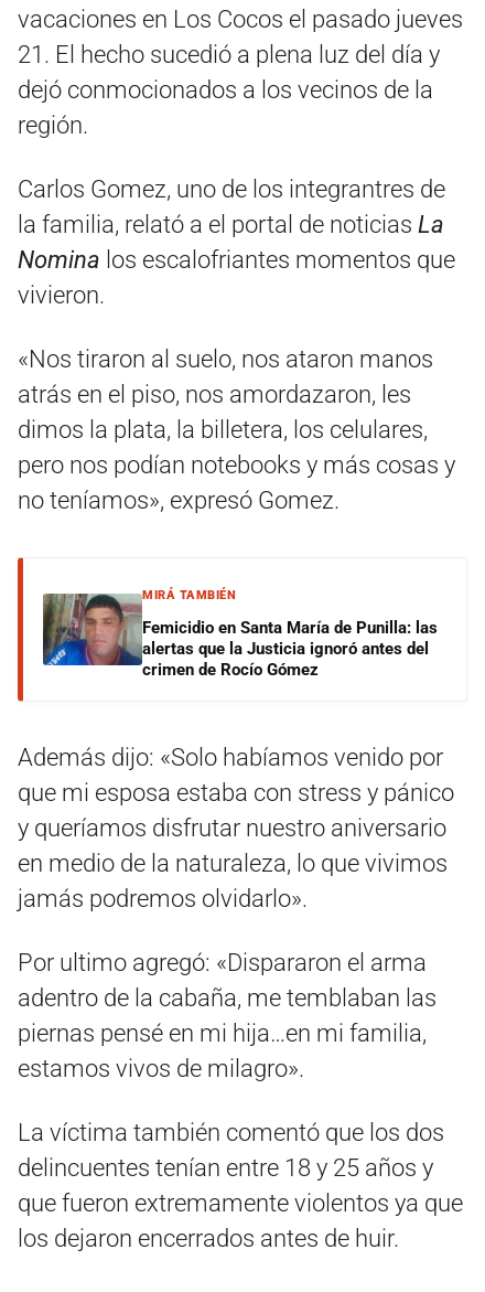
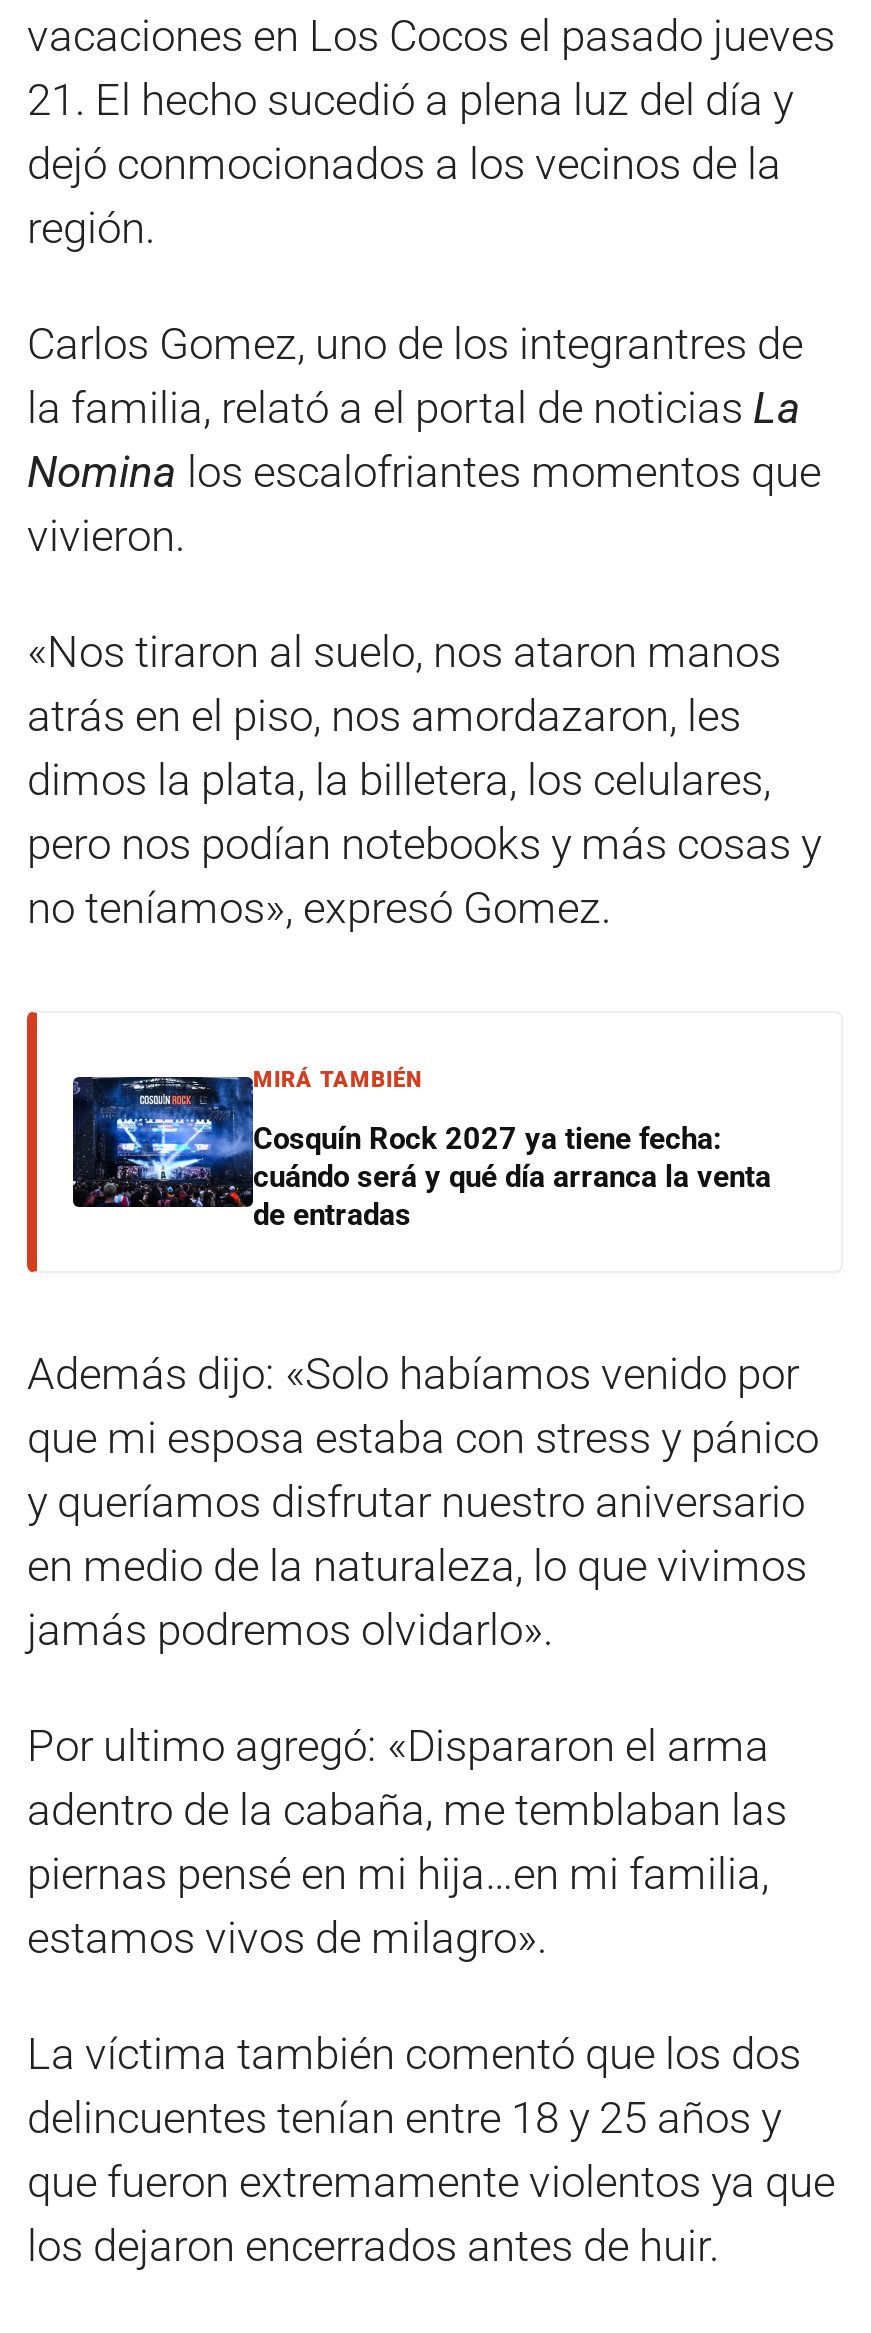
- [image]
- Femicidio en Santa María de Punilla: las
- alertas que la Justicia ignoró antes del
- crimen de Rocío Gómez
+ [image]
+ Cosquín Rock 2027 ya tiene fecha:
+ cuándo será y qué día arranca la venta
+ de entradas
